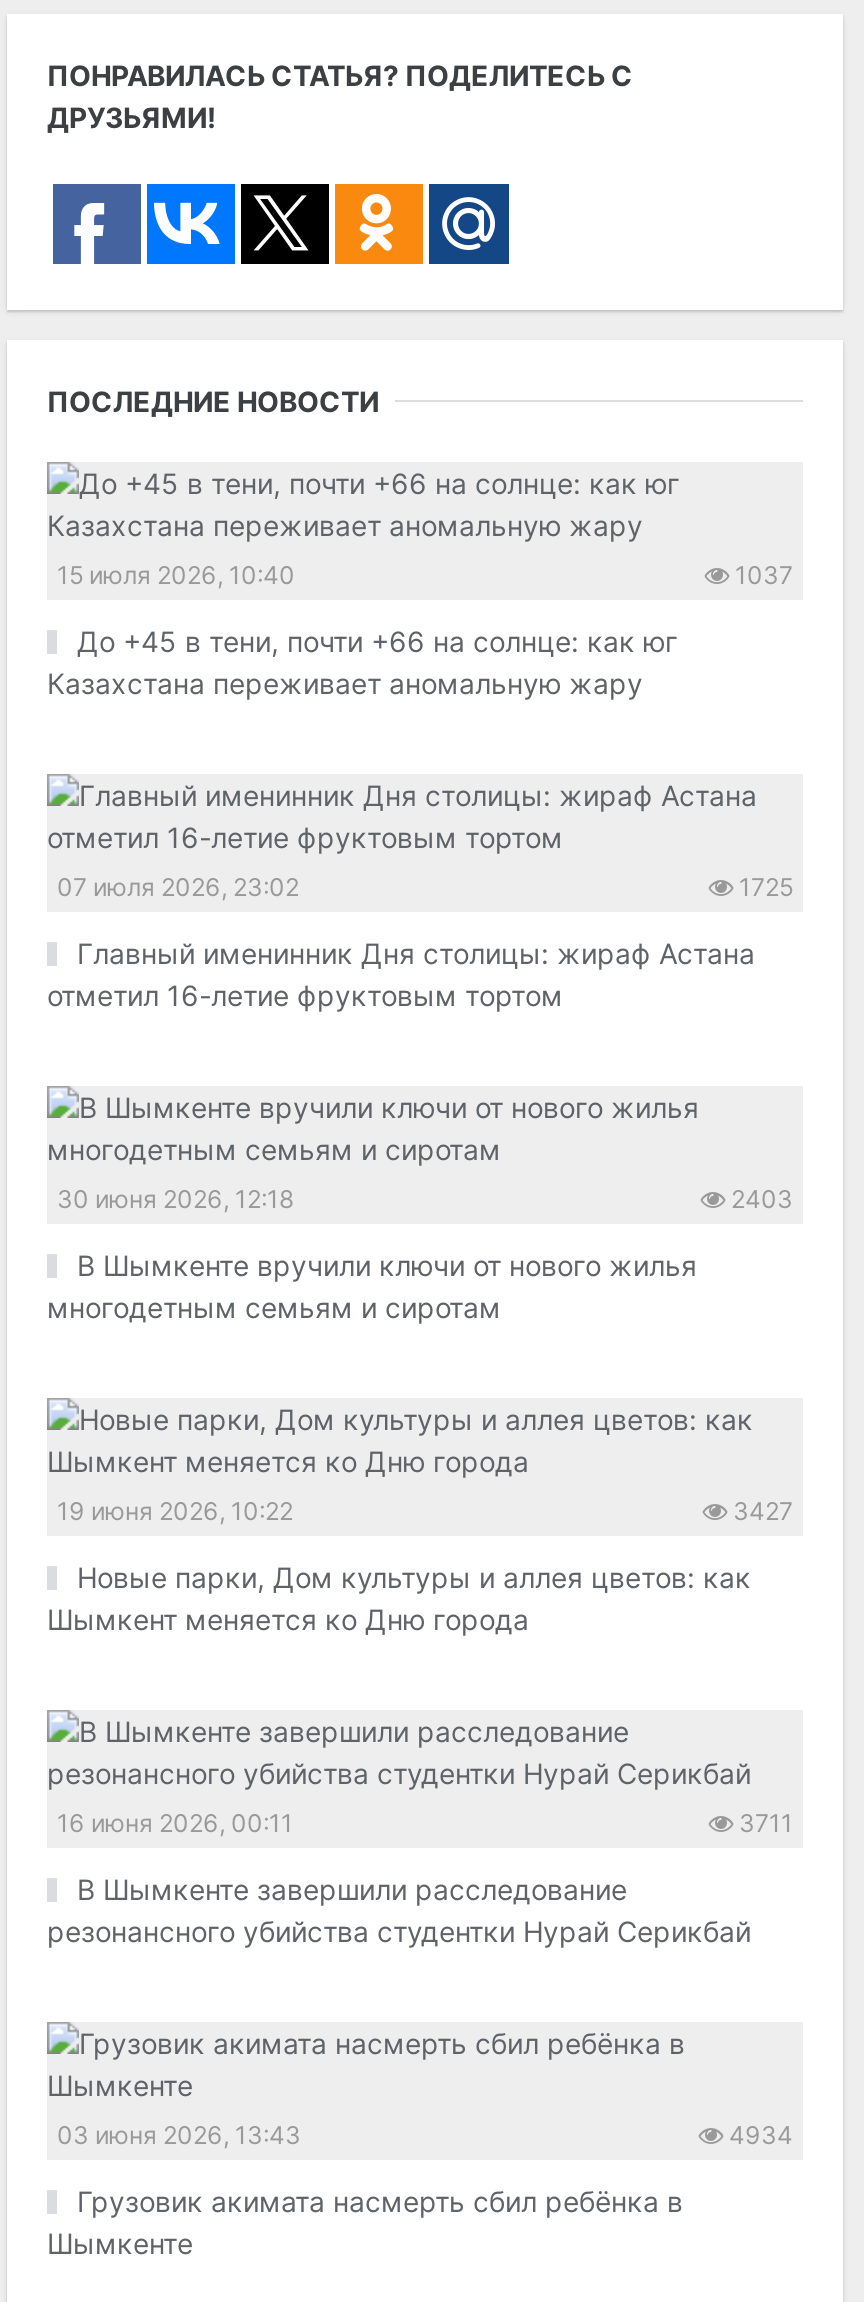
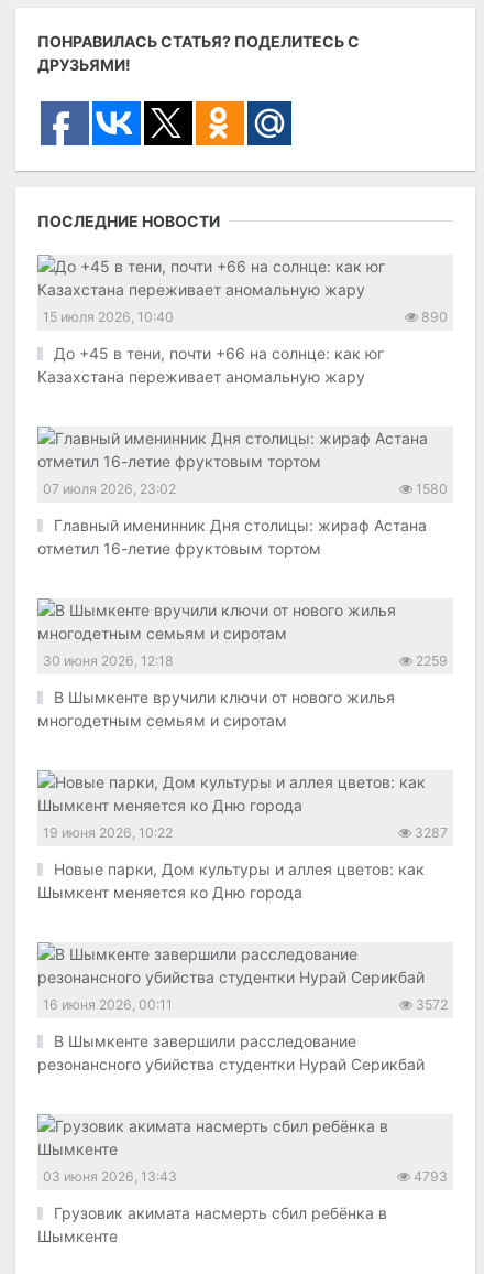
- 1037
+ 890

- 1725
+ 1580

- 2403
+ 2259

- 3427
+ 3287

- 3711
+ 3572

- 4934
+ 4793
